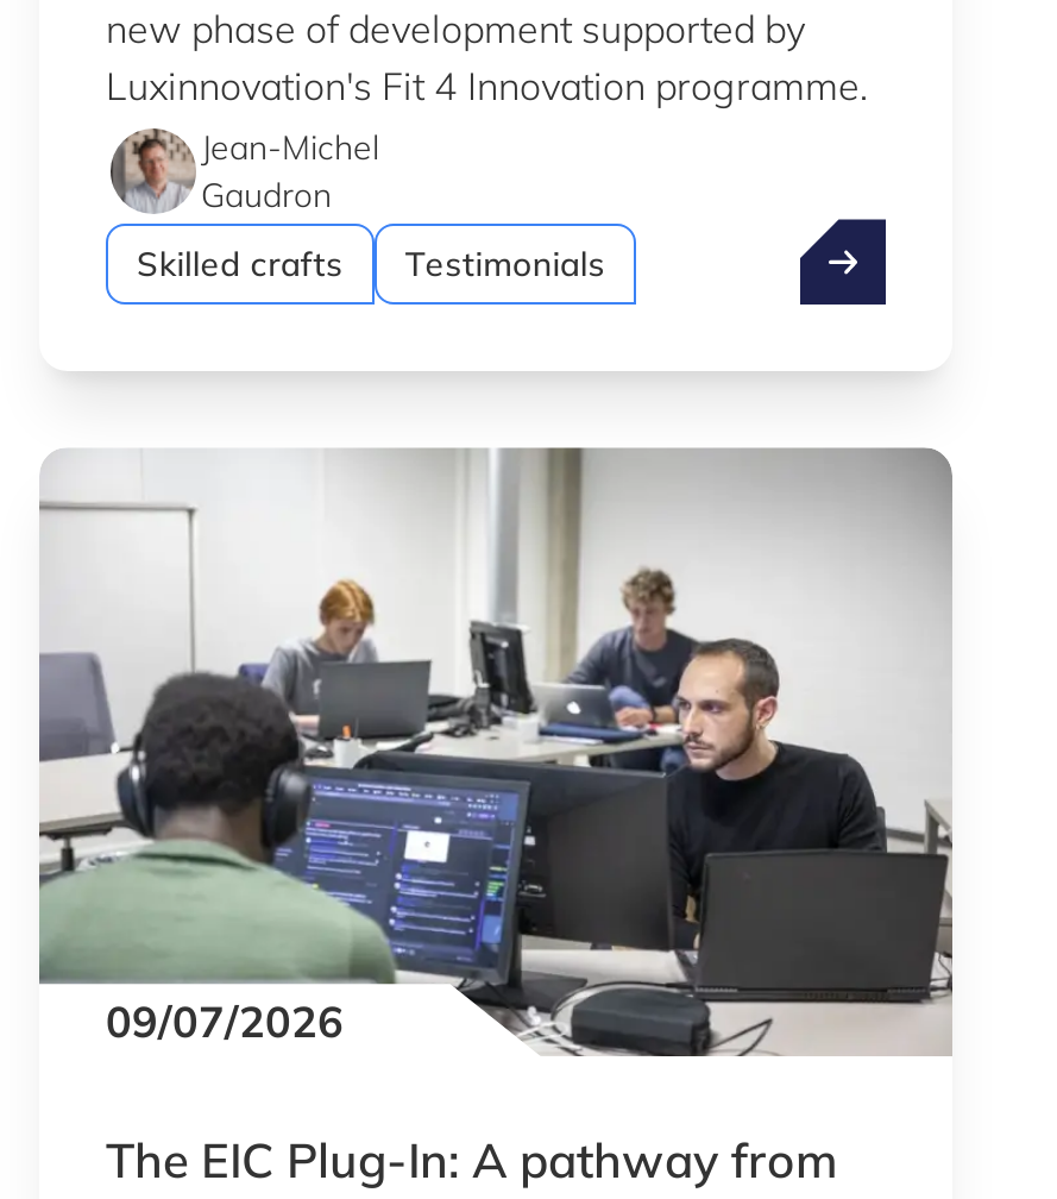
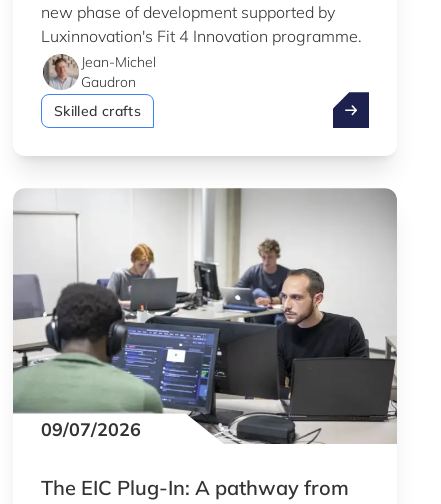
- Testimonials
